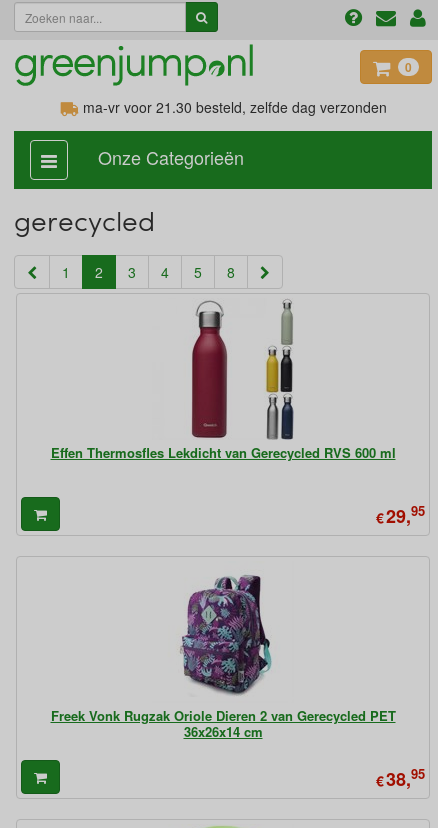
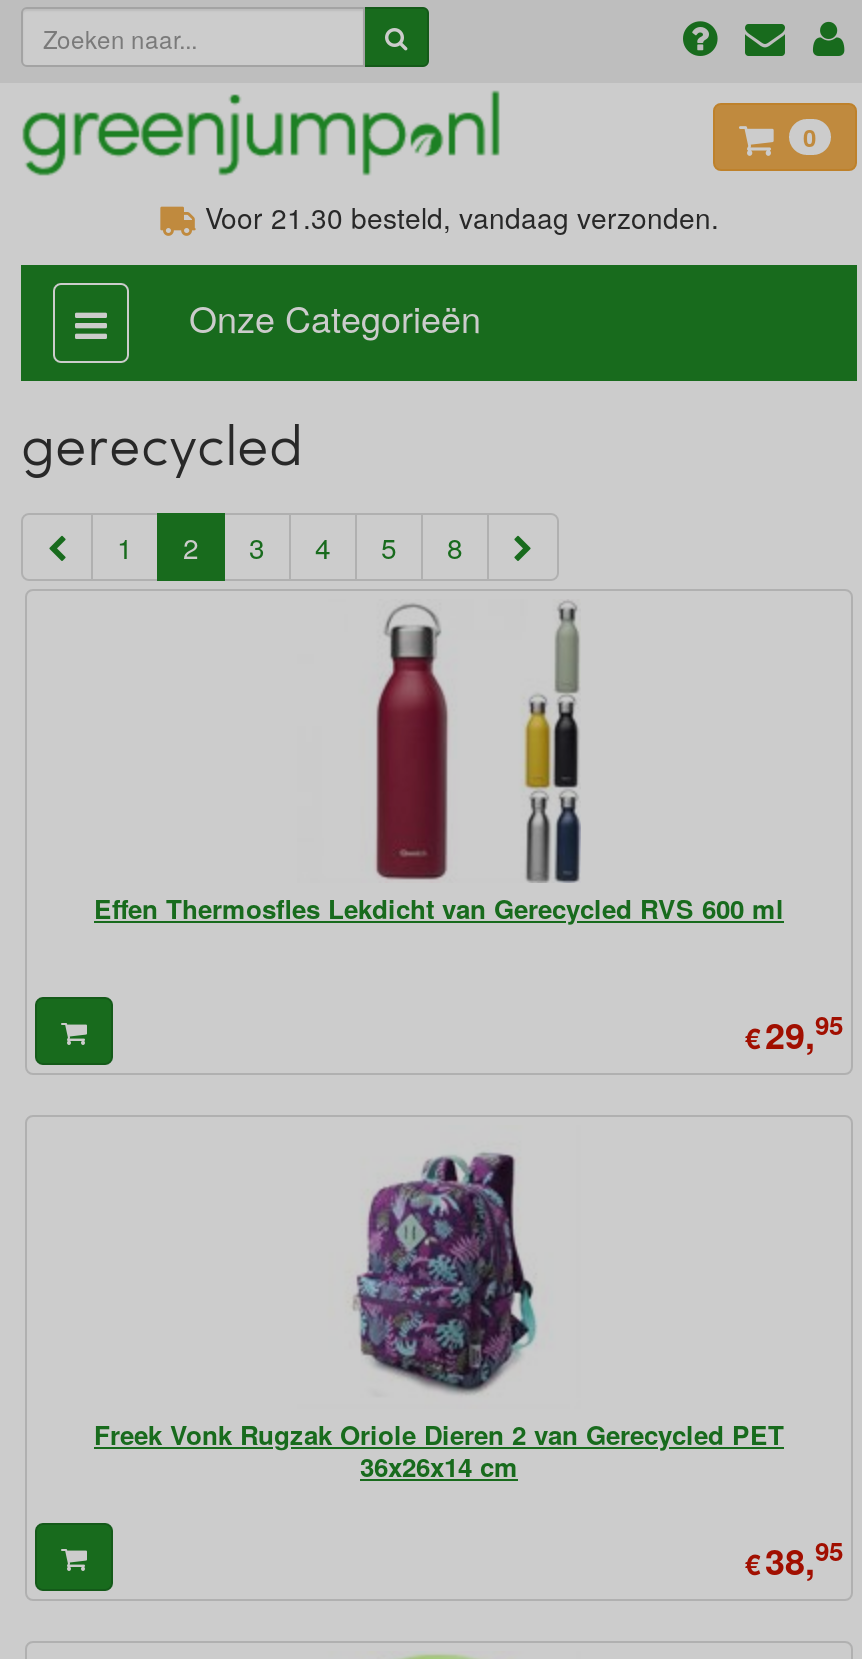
- ma-vr voor 21.30 besteld, zelfde dag verzonden
+ Voor 21.30 besteld, vandaag verzonden.
